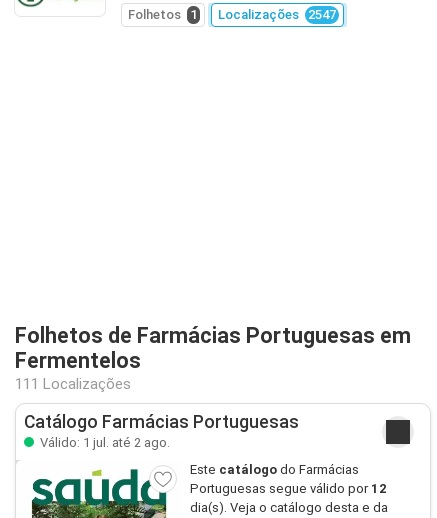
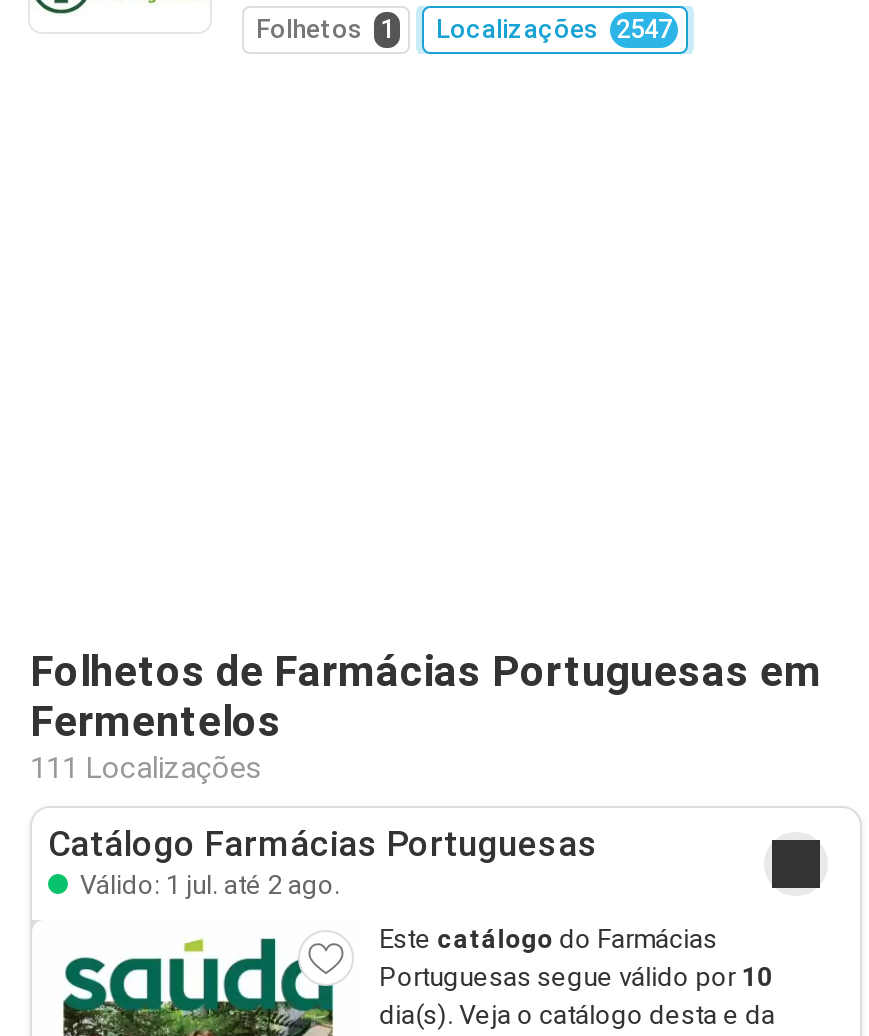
- Portuguesas segue válido por 12
+ Portuguesas segue válido por 10
